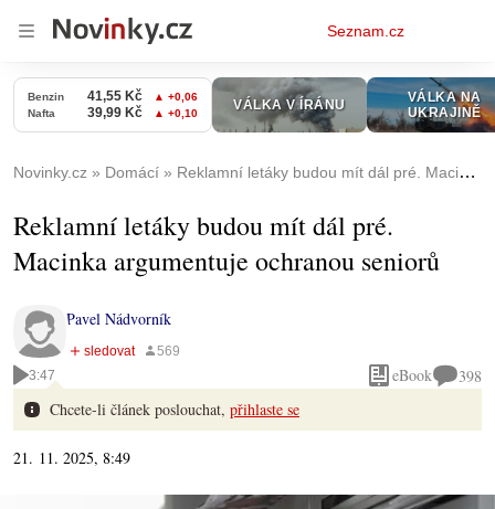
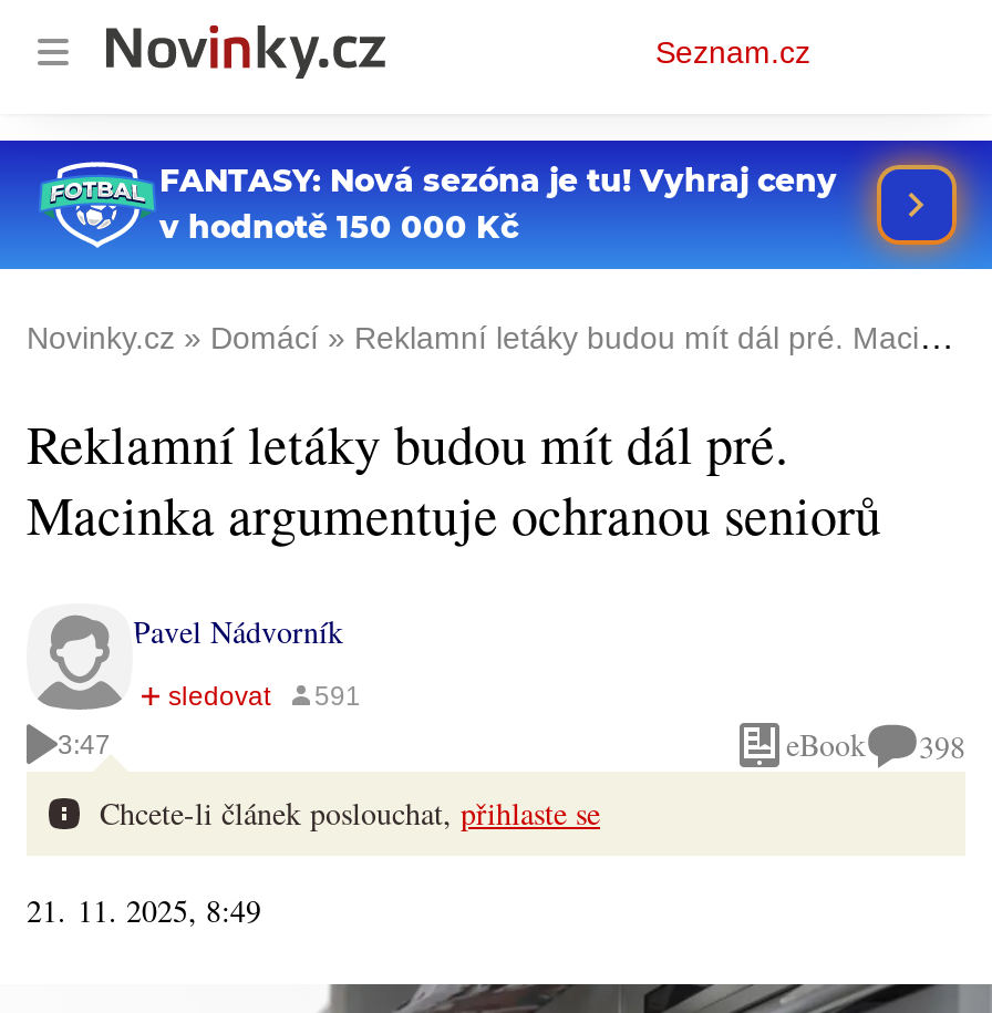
- [image]
+ [image]
